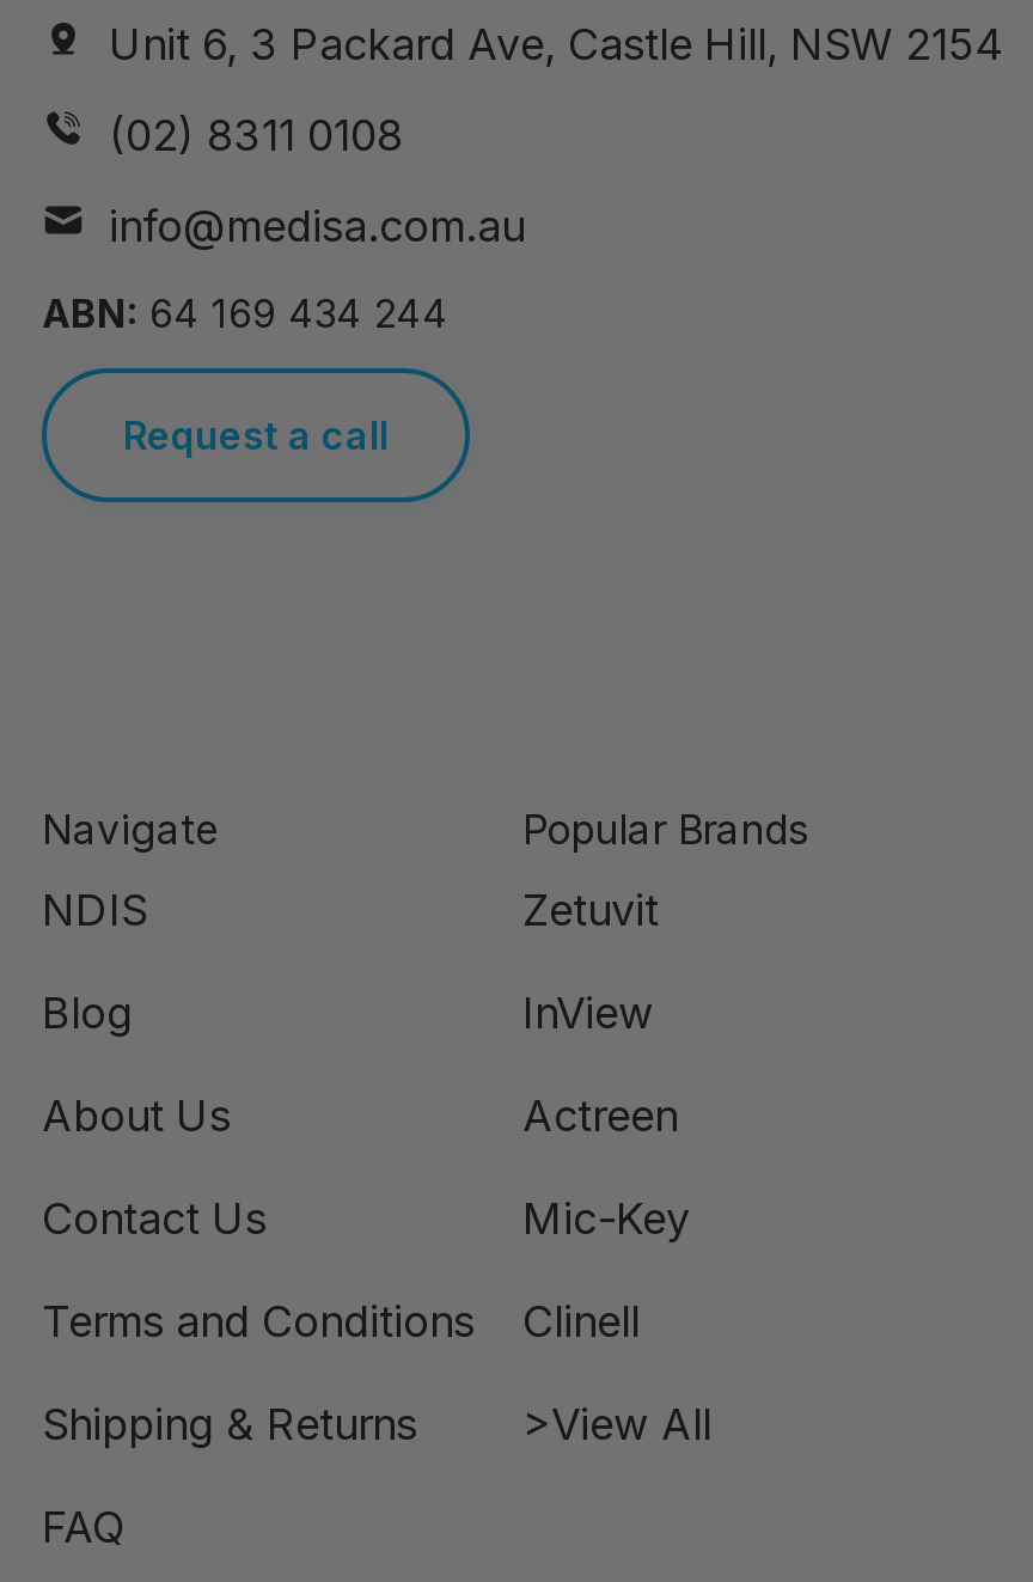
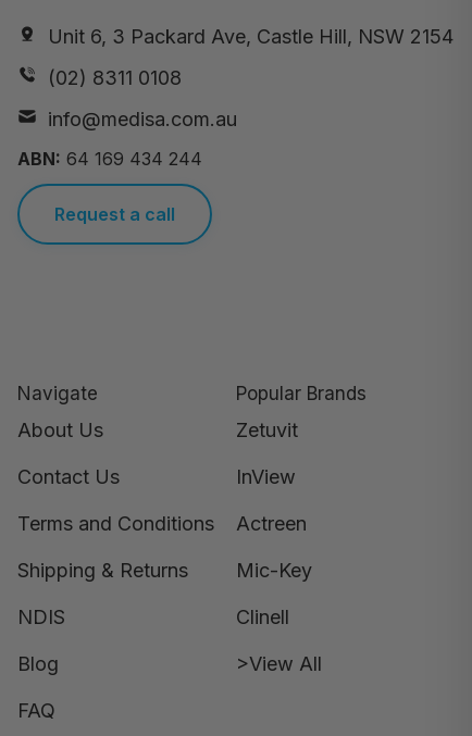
moved down: NDIS | Blog

moved up: About Us | Contact Us | Terms and Conditions | Shipping & Returns
